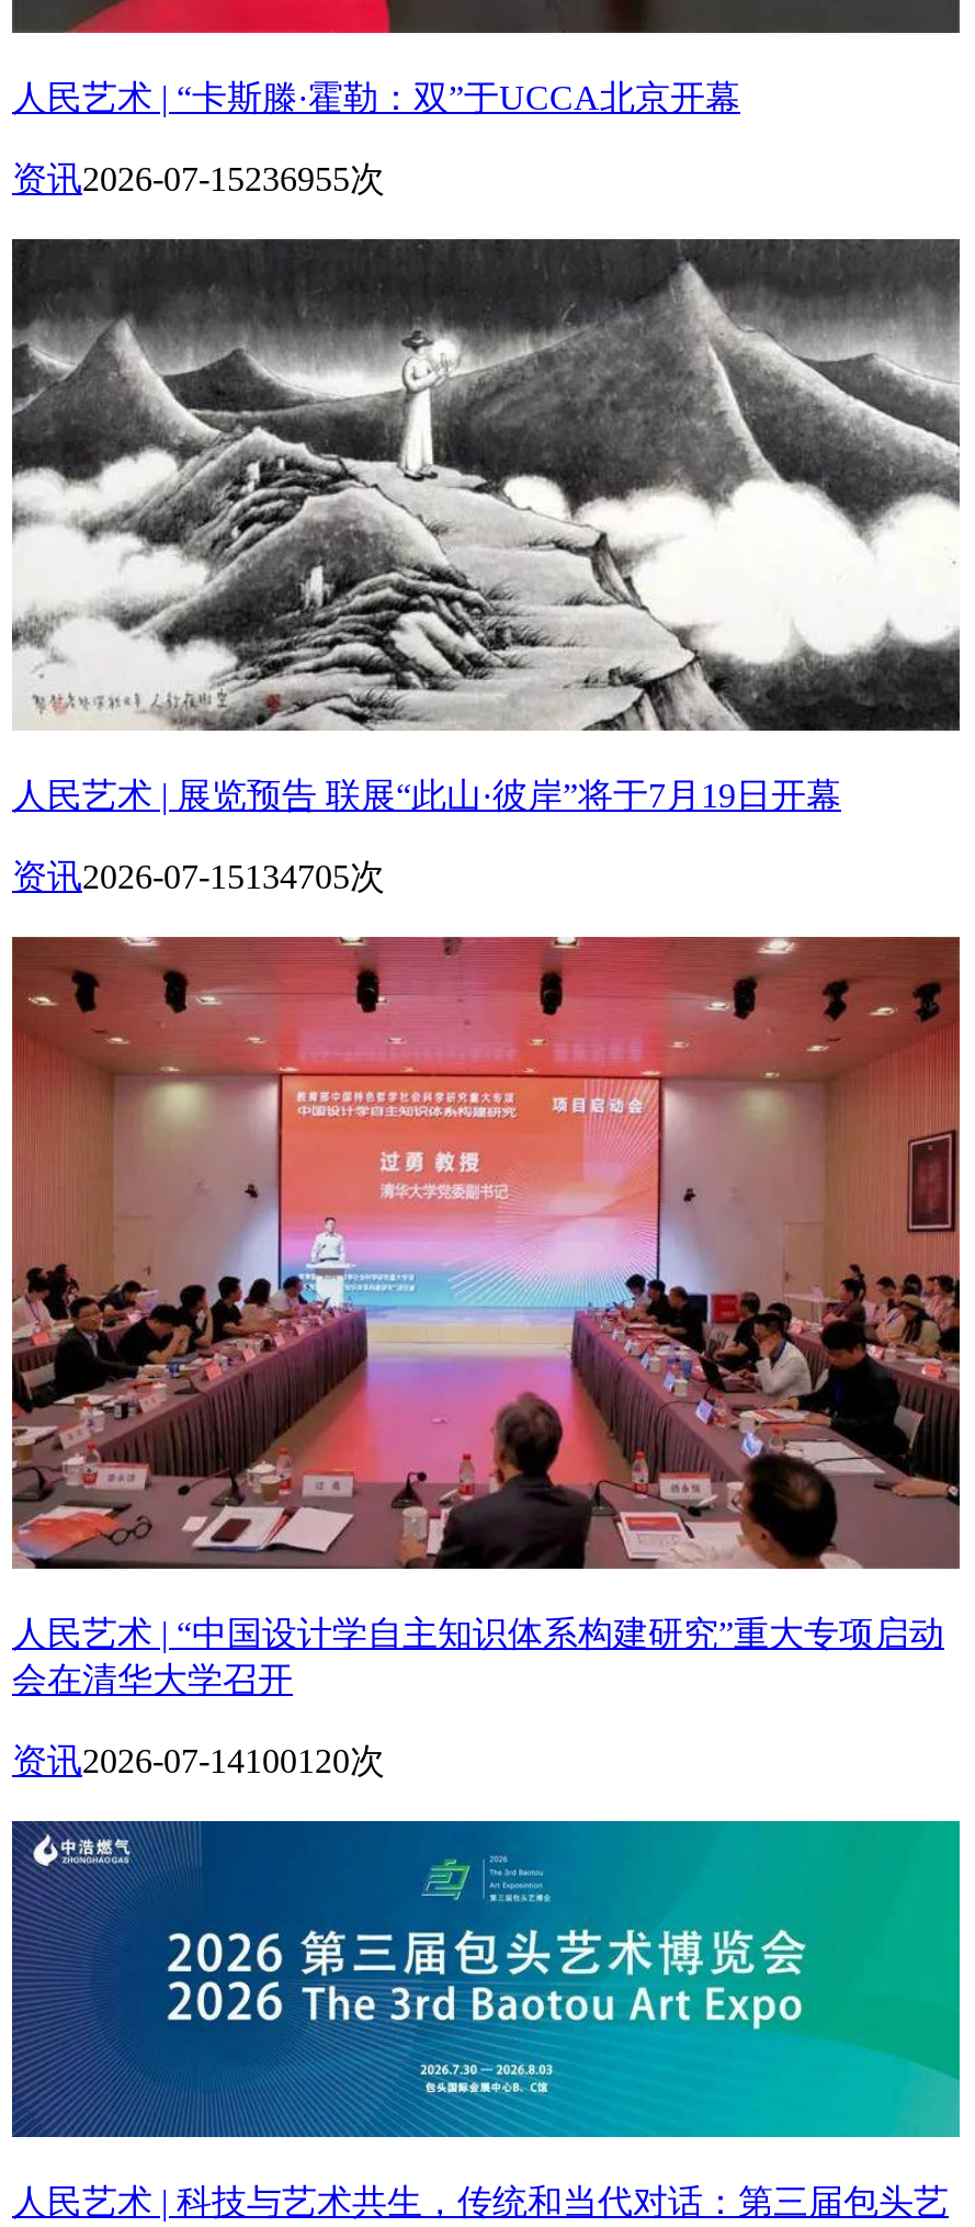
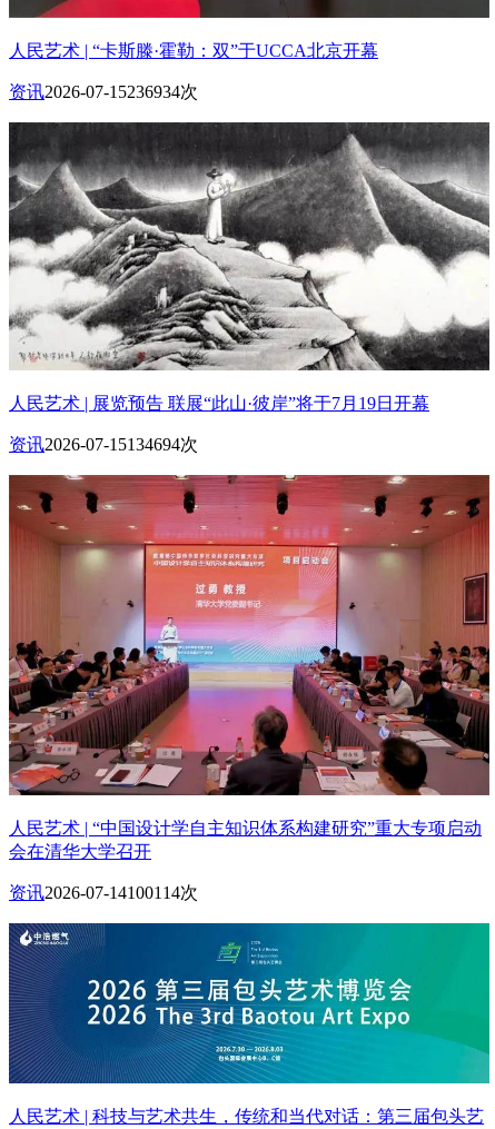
- 资讯2026-07-15236955次
+ 资讯2026-07-15236934次

- 资讯2026-07-15134705次
+ 资讯2026-07-15134694次

- 资讯2026-07-14100120次
+ 资讯2026-07-14100114次
